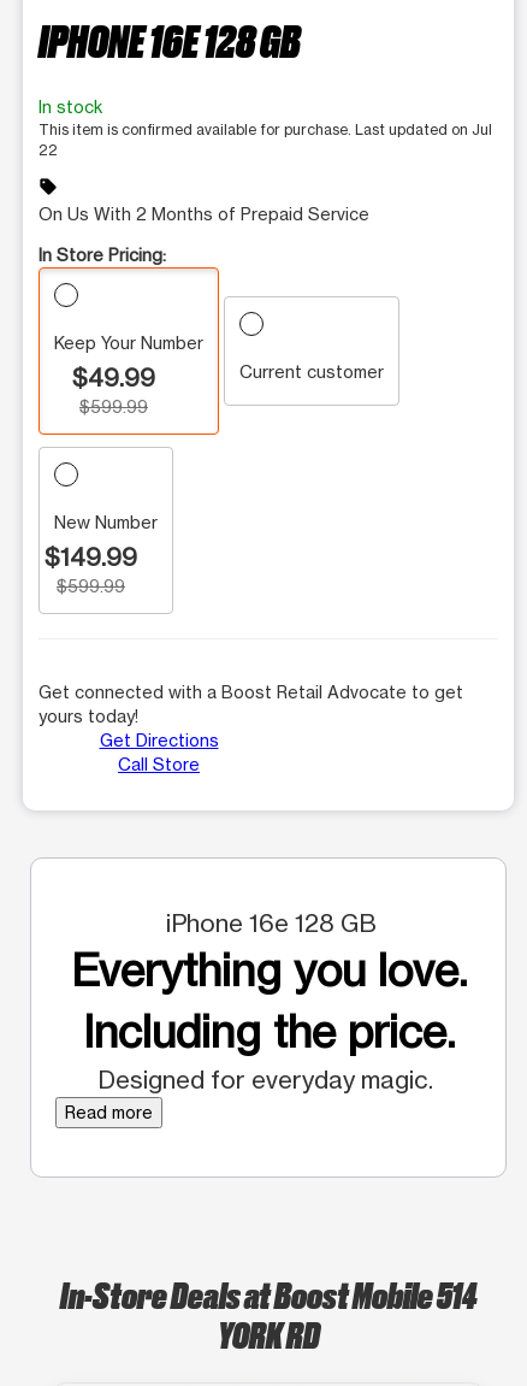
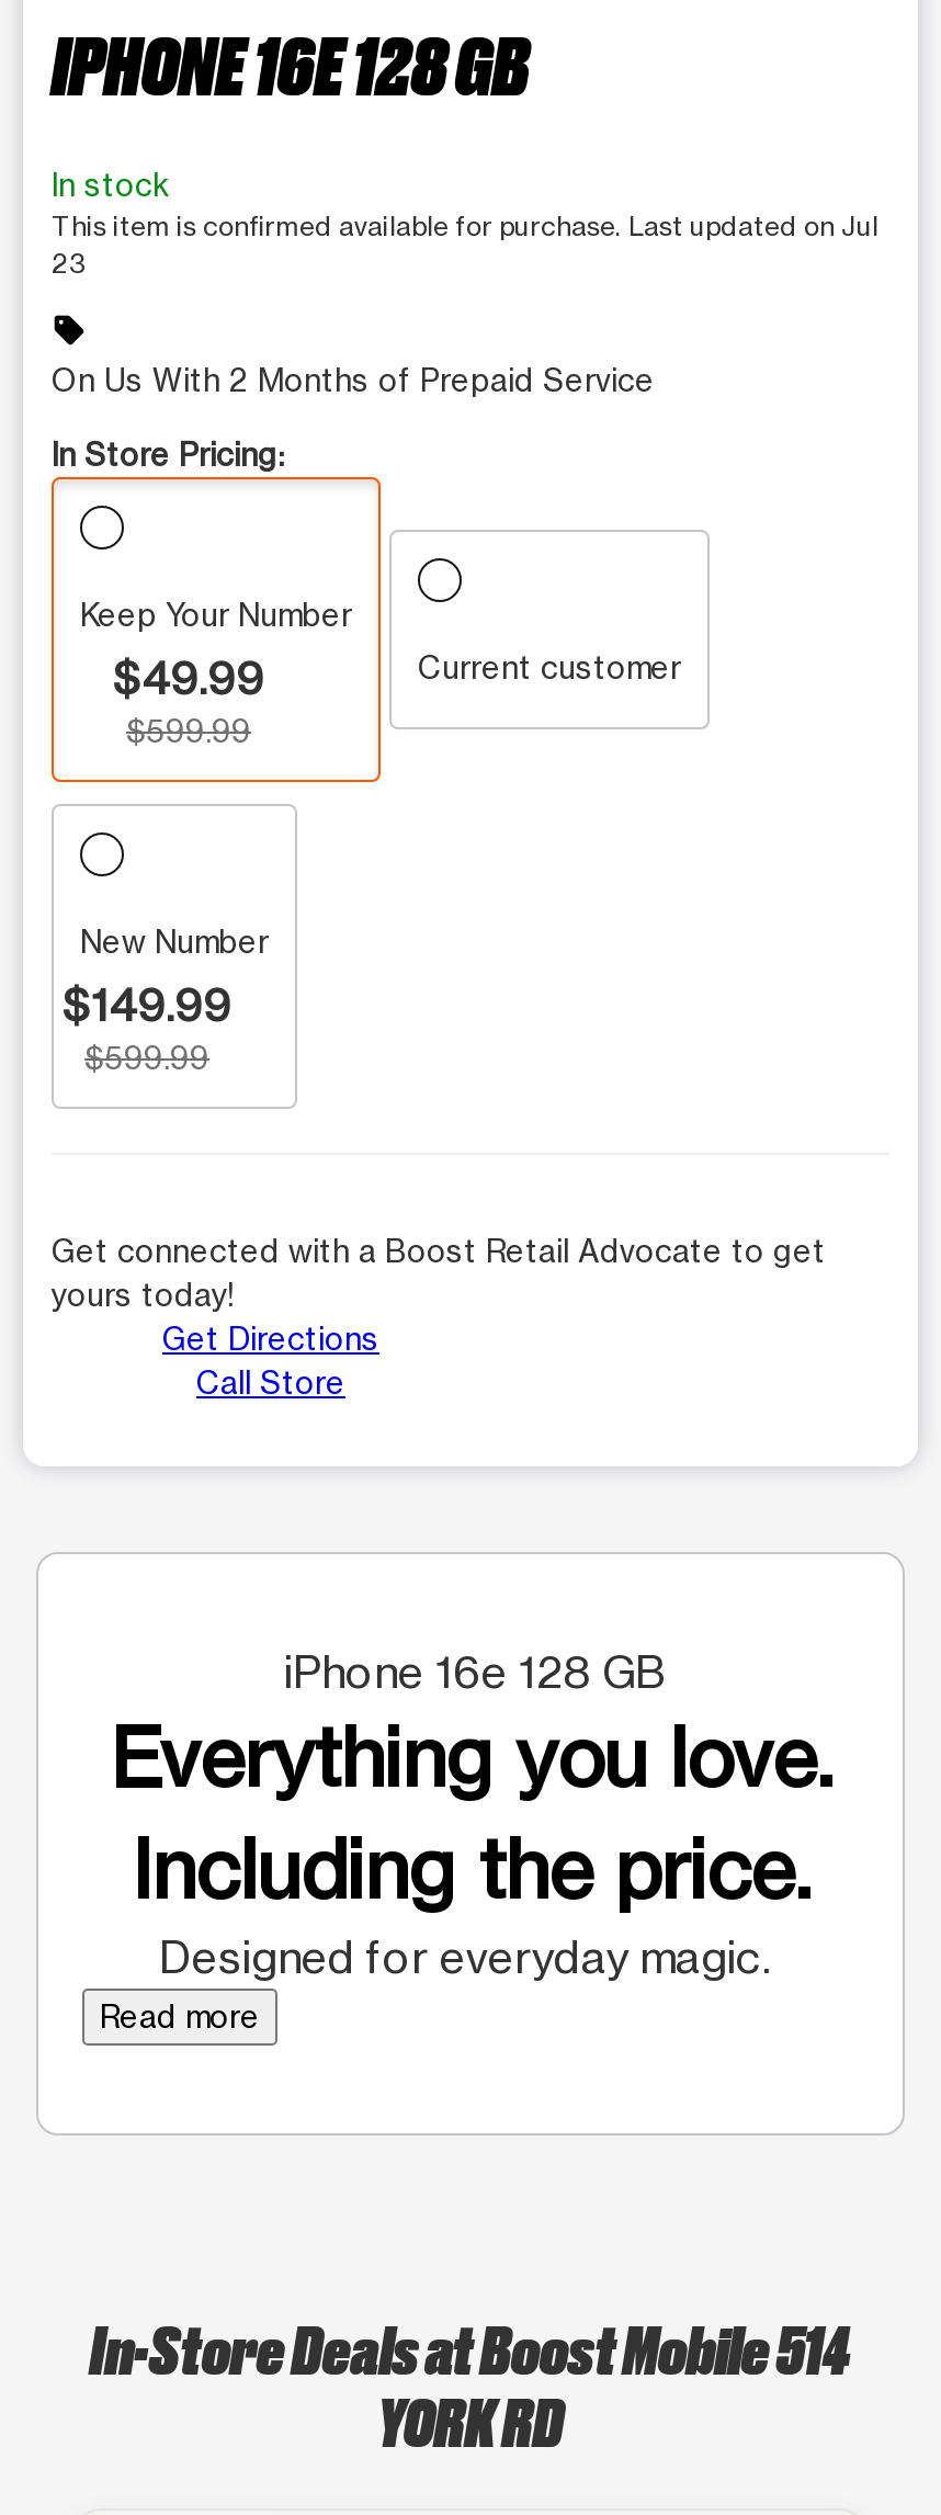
- 22
+ 23
